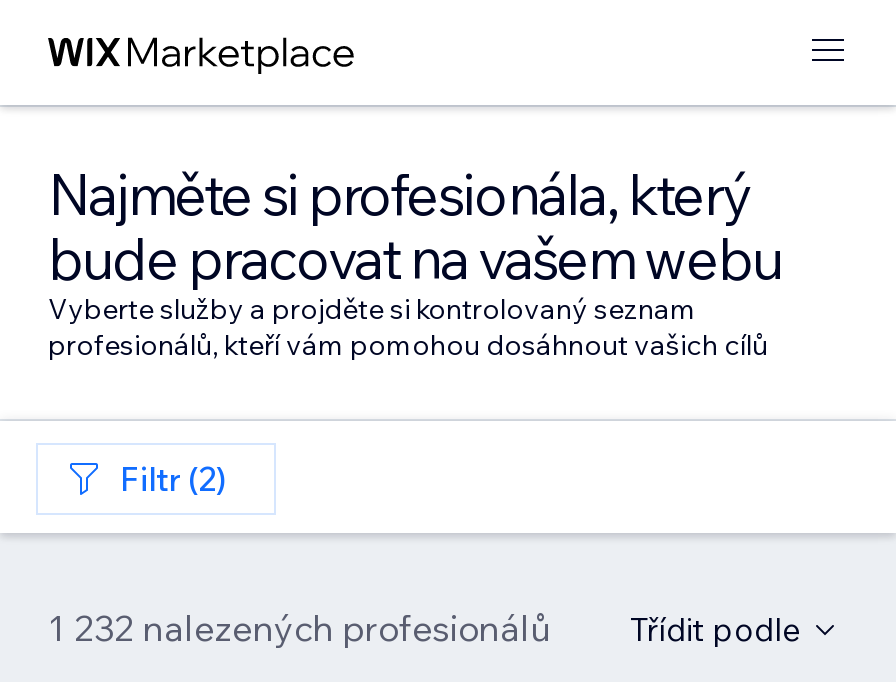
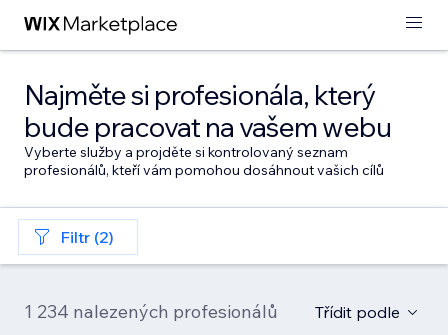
- 1 232 nalezených profesionálů
+ 1 234 nalezených profesionálů
